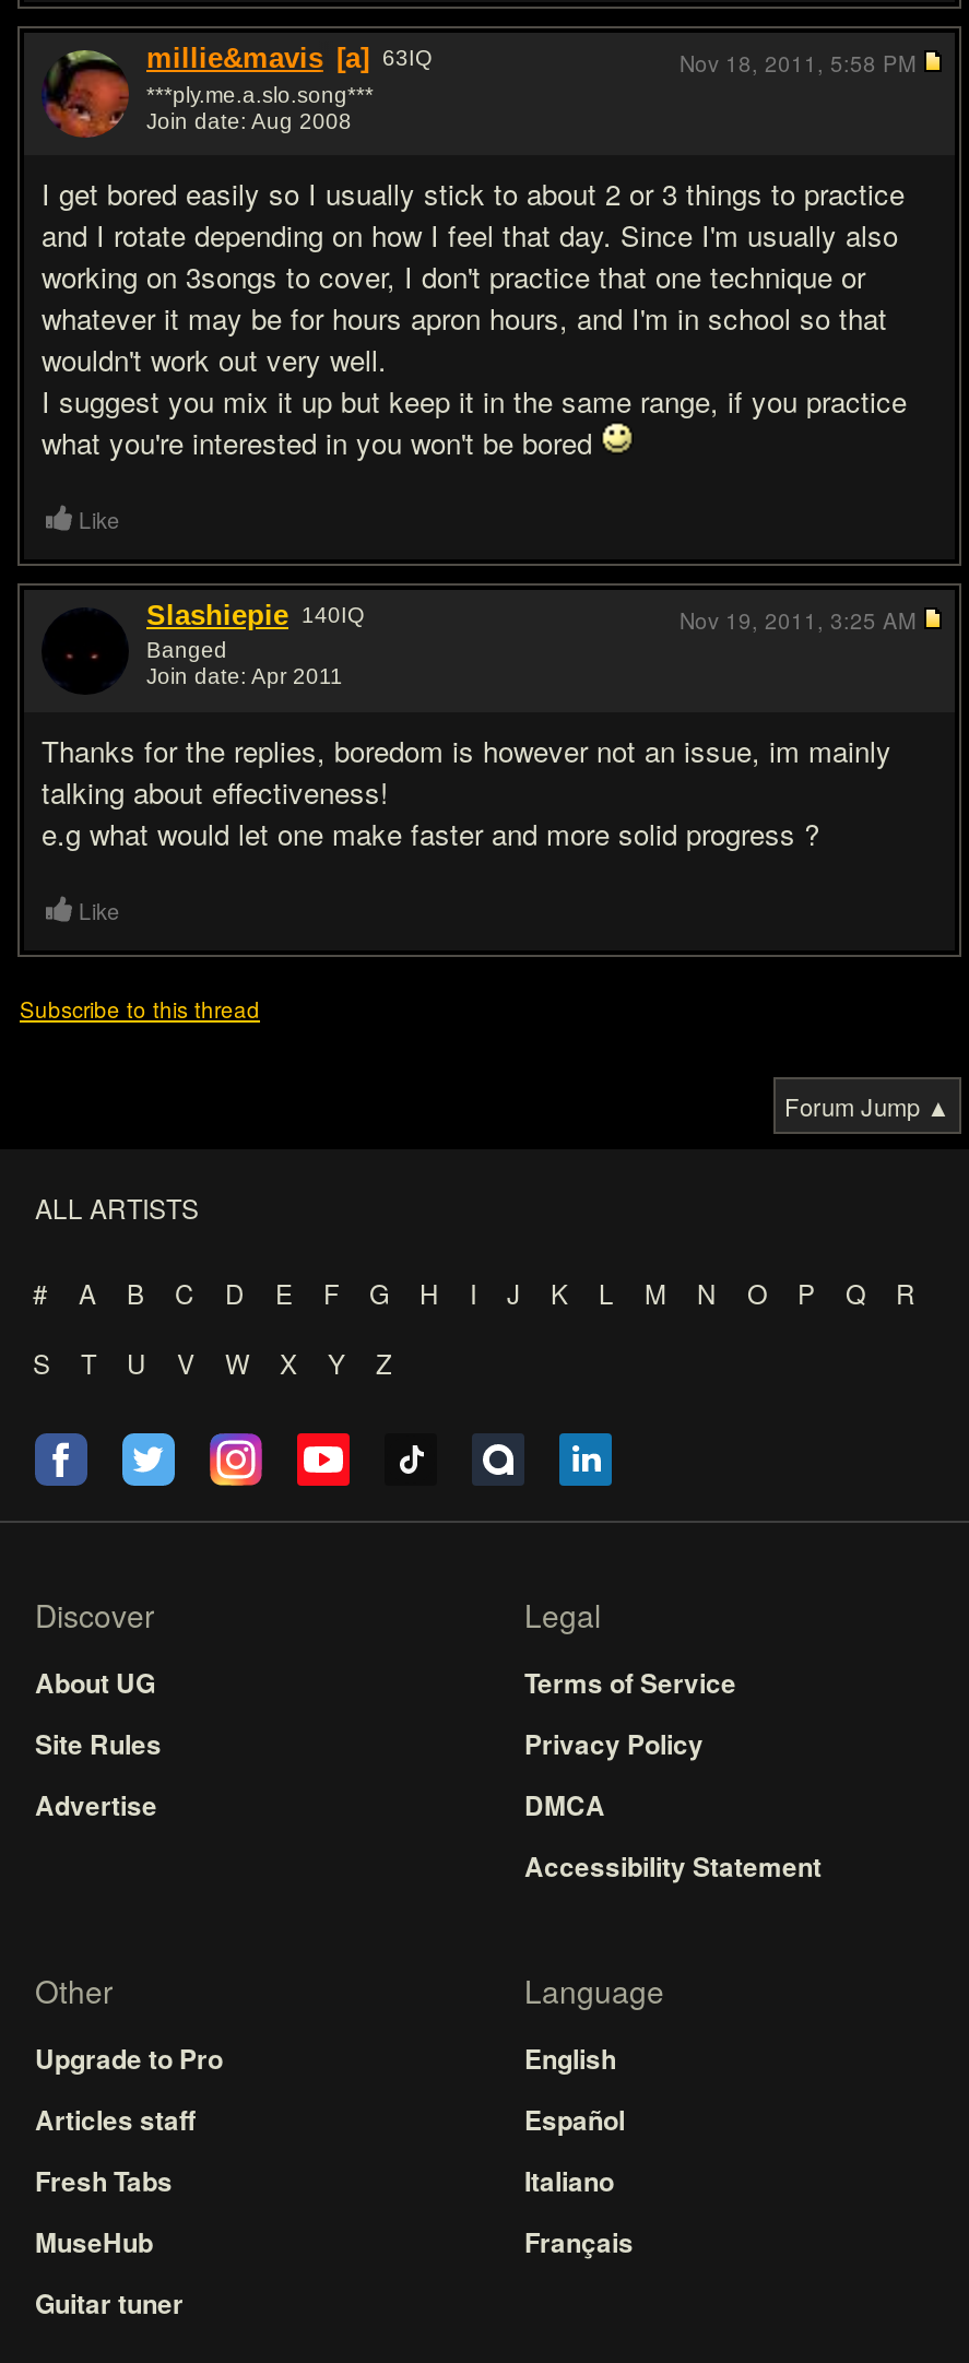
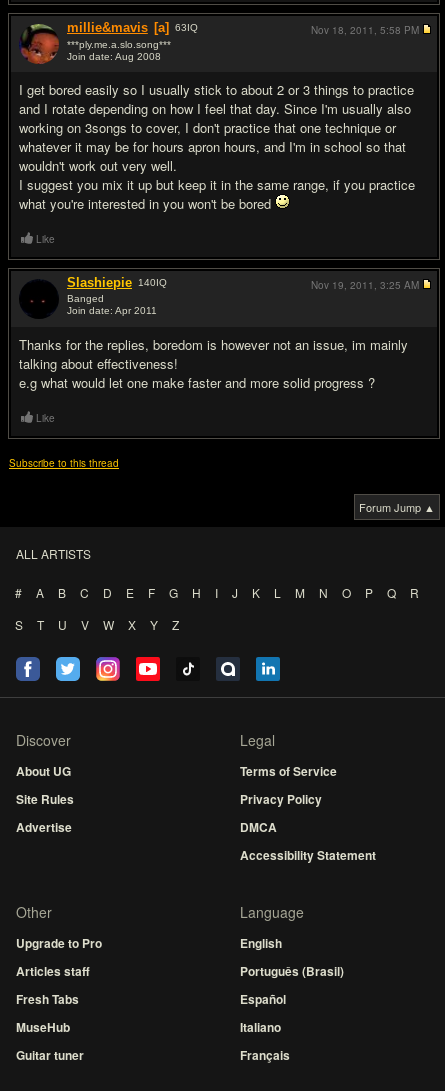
moved down: Español | Italiano | Français

+ Português (Brasil)
